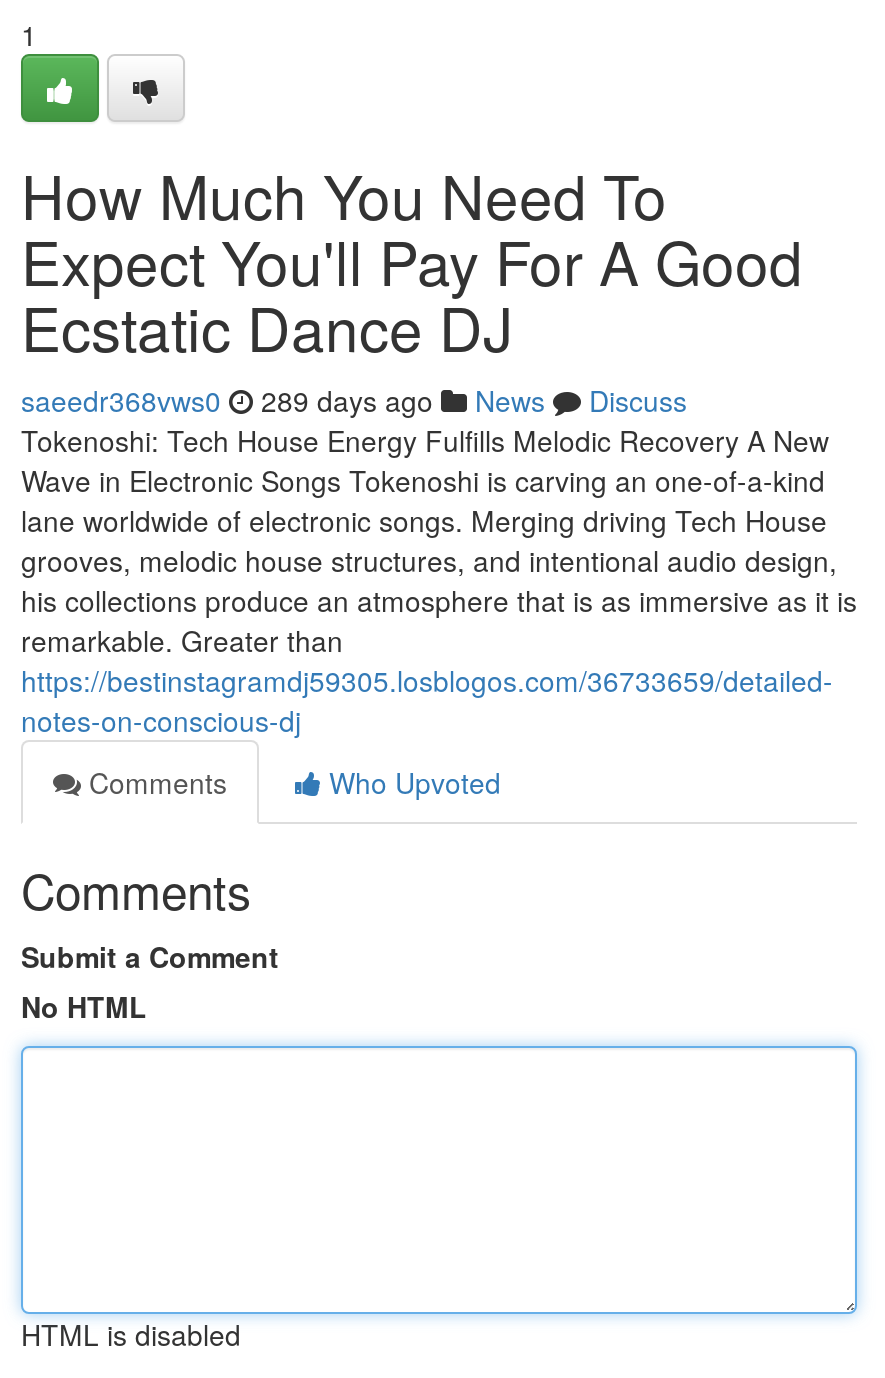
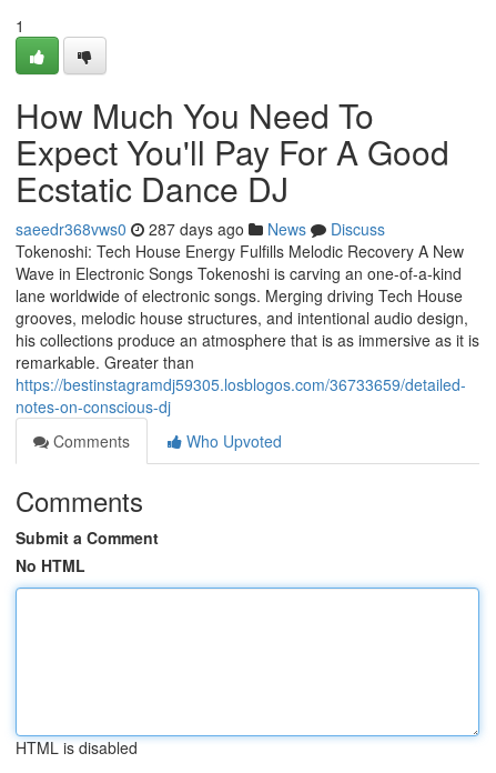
- saeedr368vws0 289 days ago News Discuss
+ saeedr368vws0 287 days ago News Discuss
